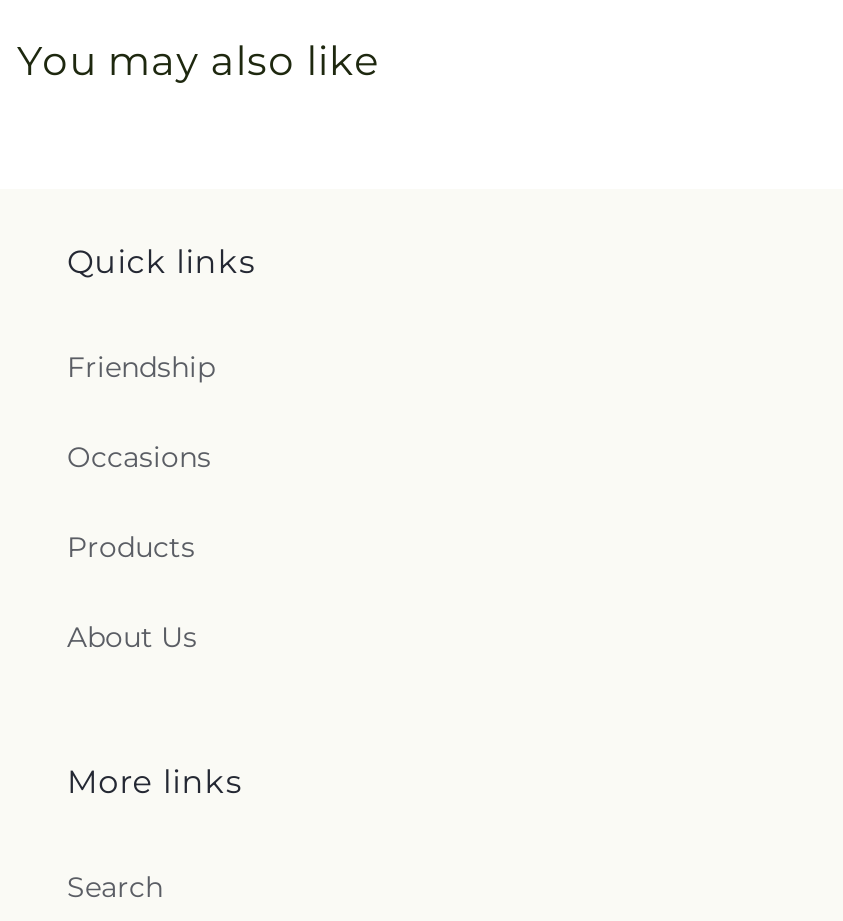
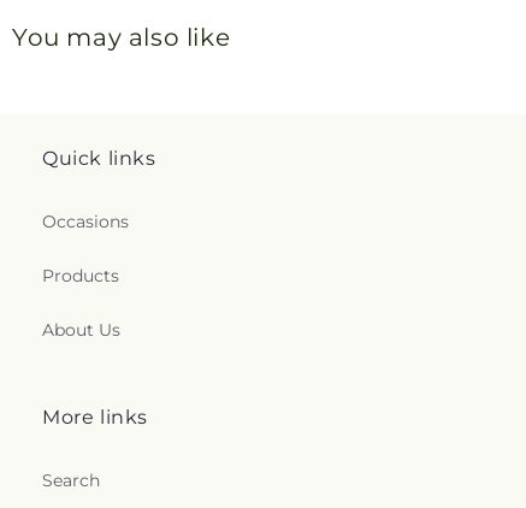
- Friendship
